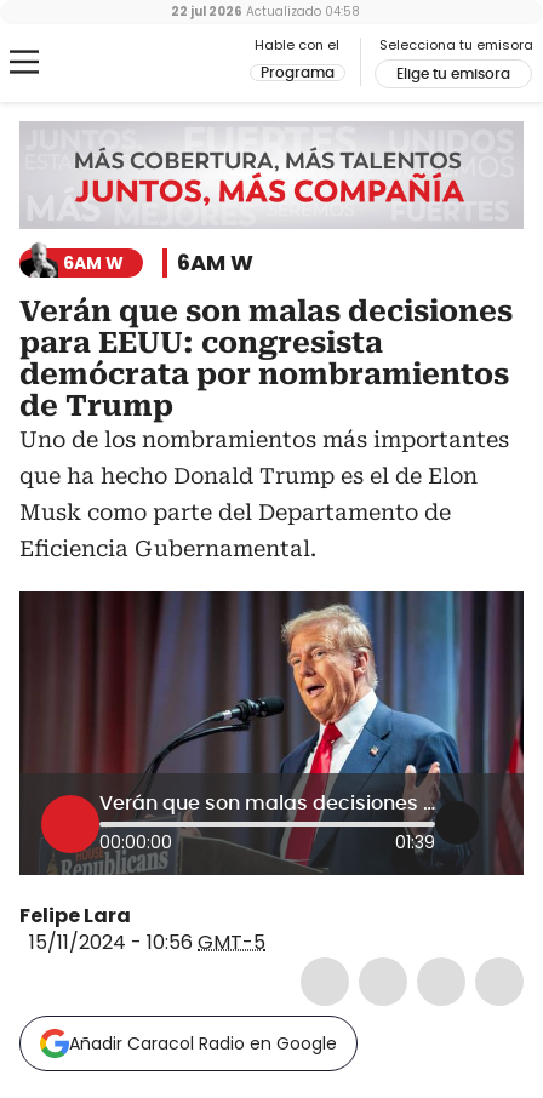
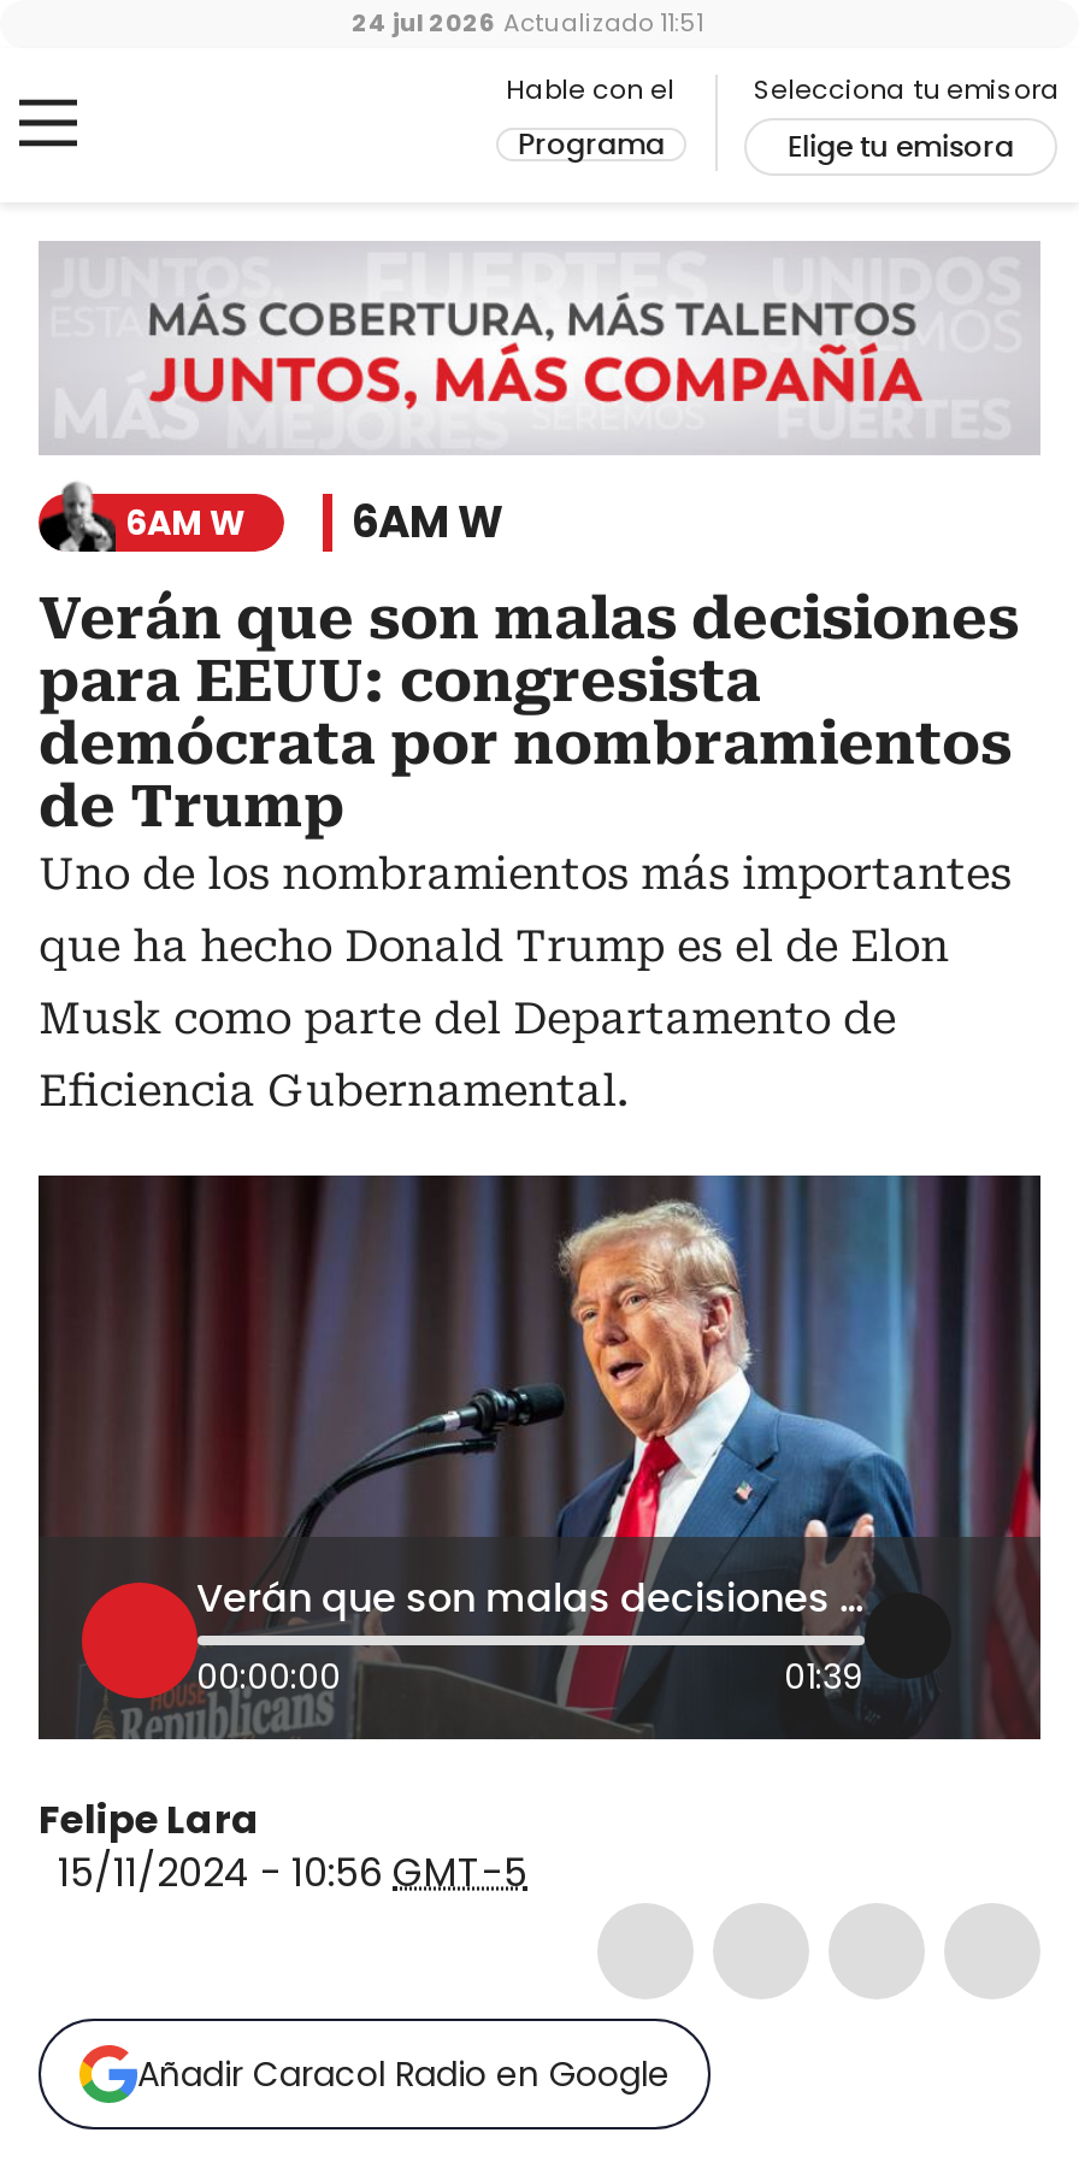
- 22 jul 2026 Actualizado 04:58
+ 24 jul 2026 Actualizado 11:51
